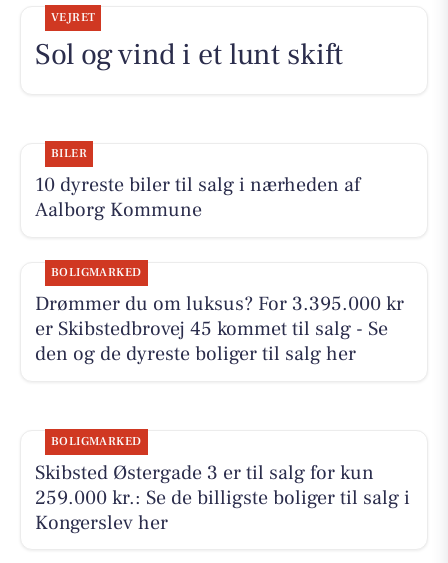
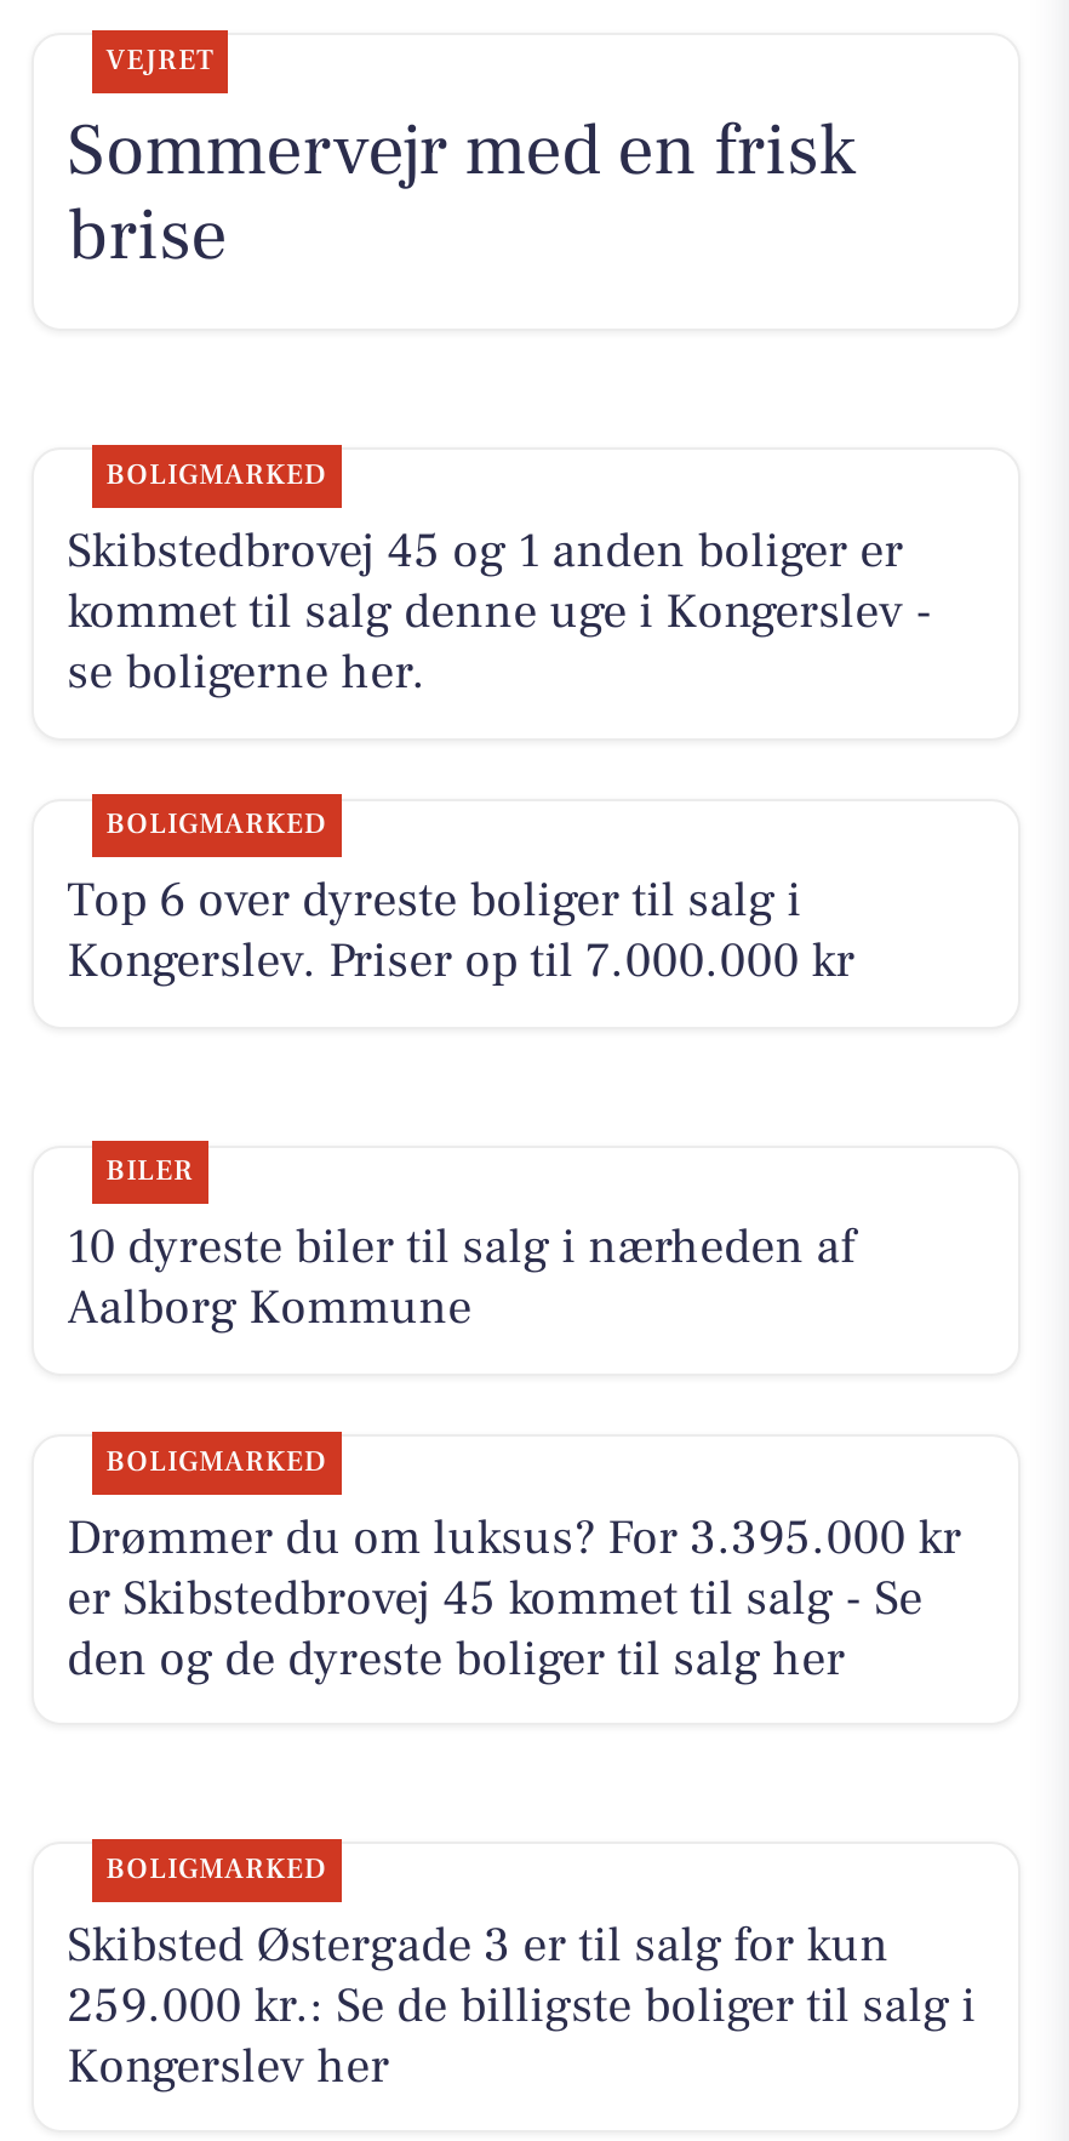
- Sol og vind i et lunt skift
+ Sommervejr med en frisk
+ brise
+ BOLIGMARKED
+ Skibstedbrovej 45 og 1 anden boliger er
+ kommet til salg denne uge i Kongerslev -
+ se boligerne her.
+ BOLIGMARKED
+ Top 6 over dyreste boliger til salg i
+ Kongerslev. Priser op til 7.000.000 kr
